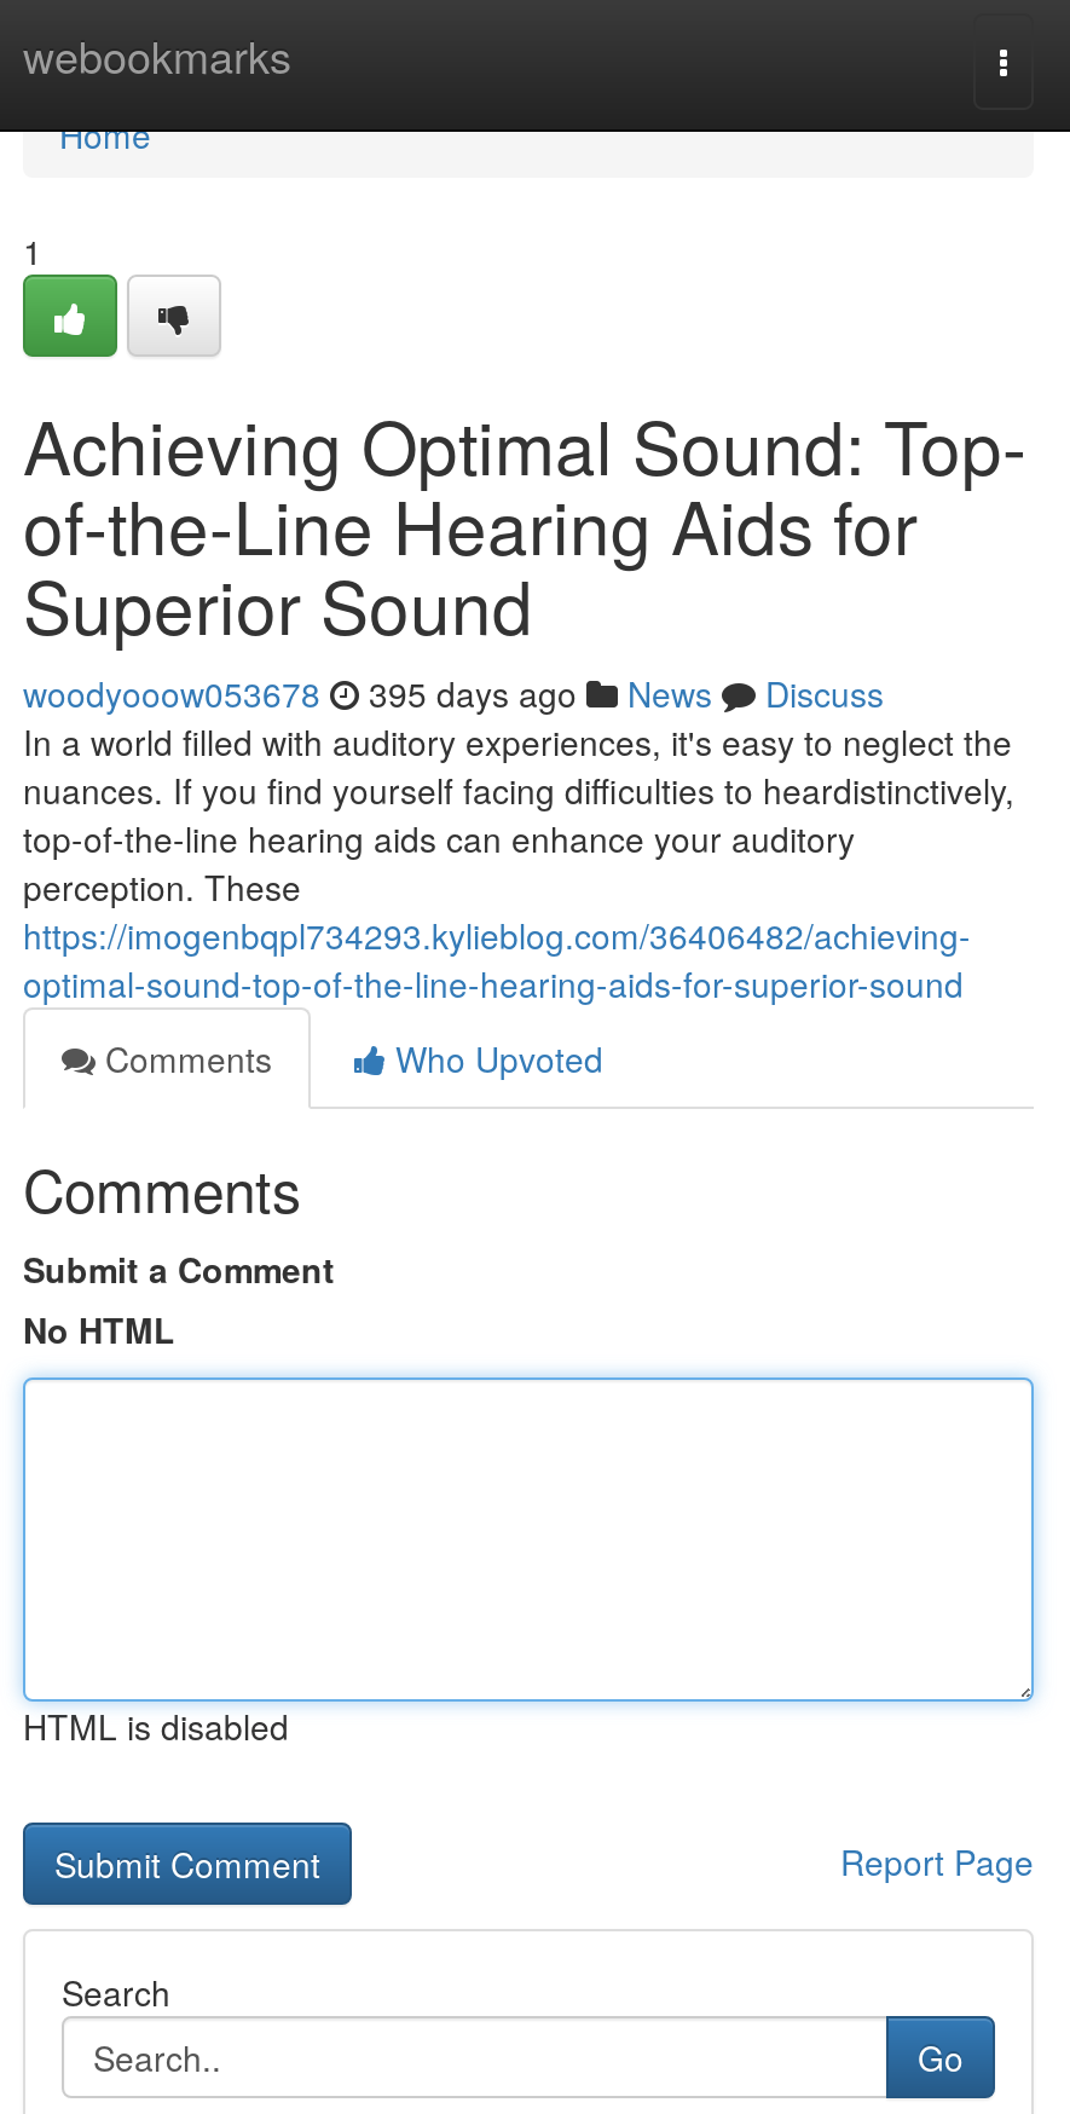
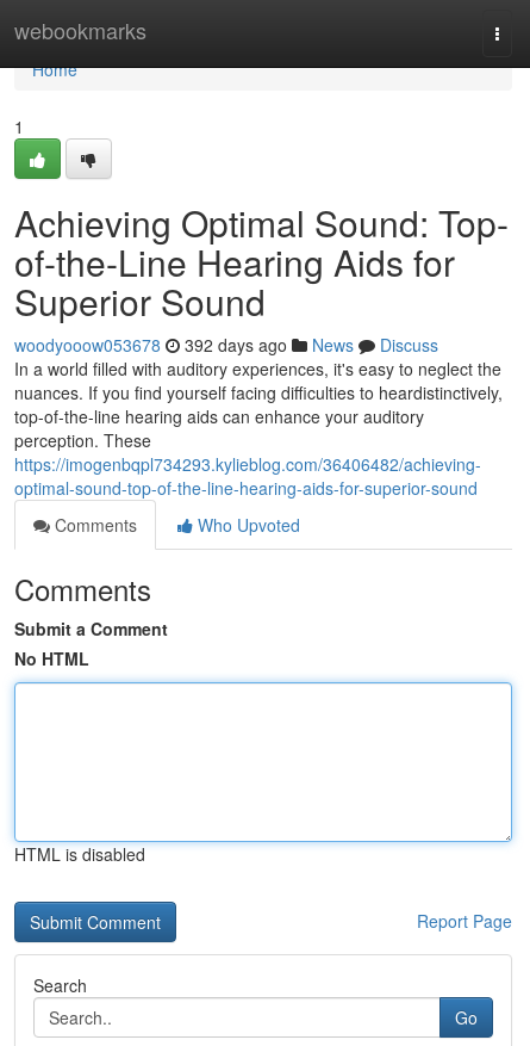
- woodyooow053678 395 days ago News Discuss
+ woodyooow053678 392 days ago News Discuss
